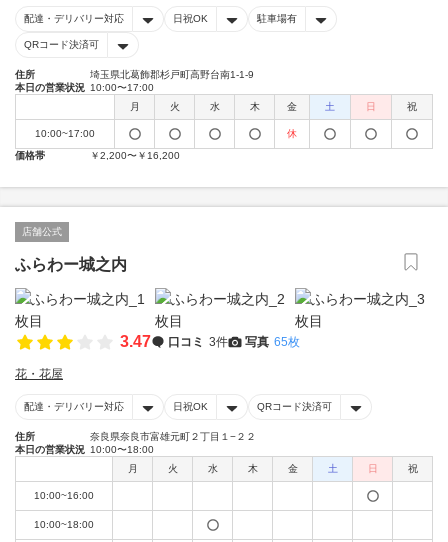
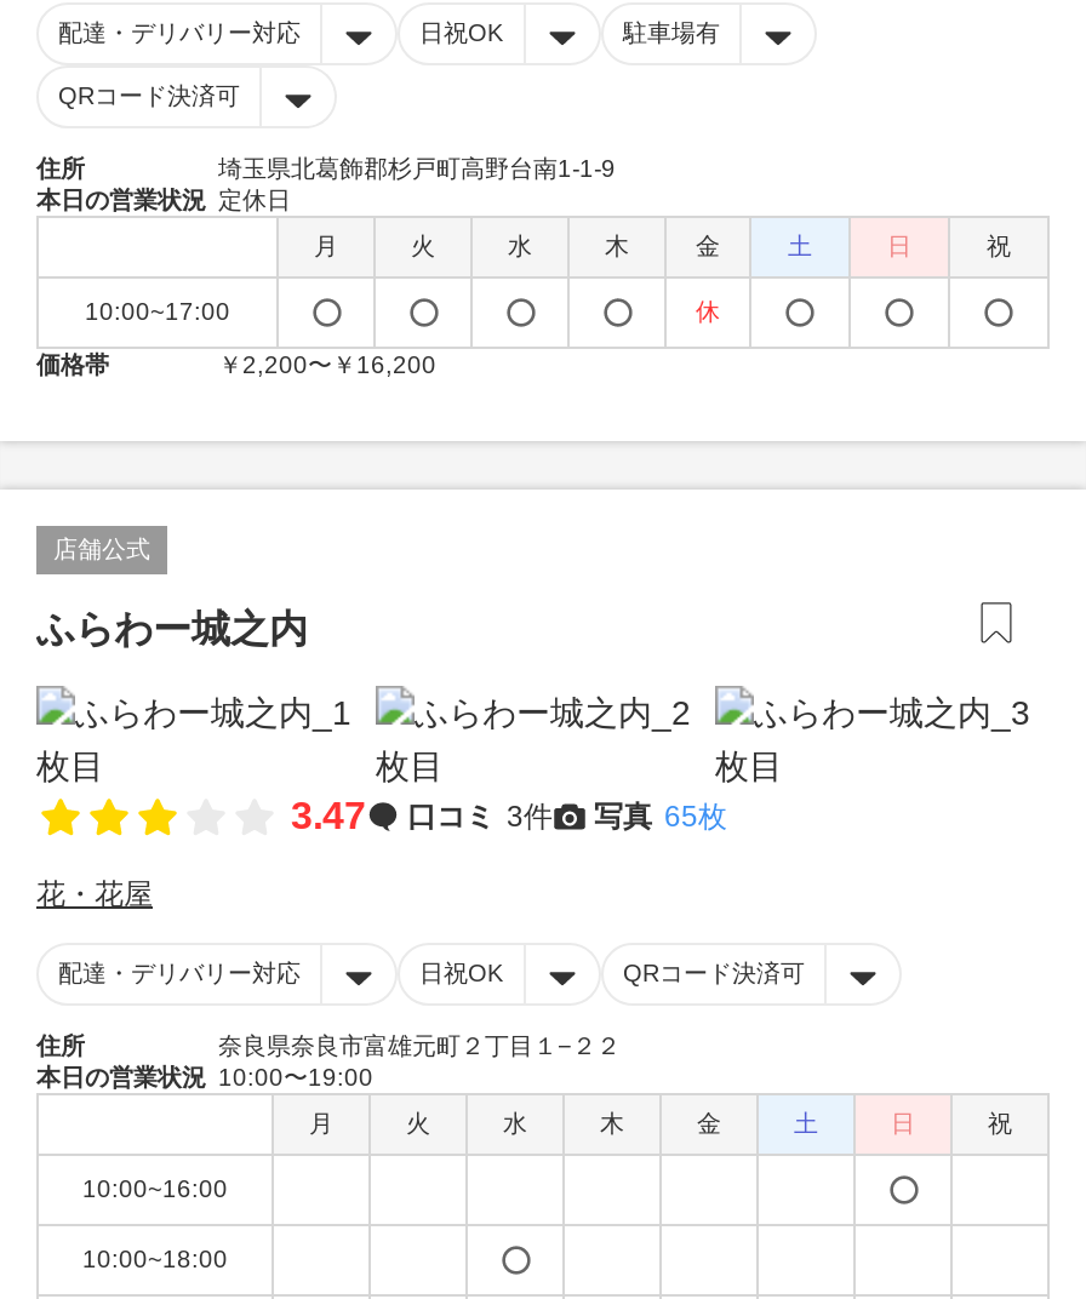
- 本日の営業状況 10:00〜17:00
+ 本日の営業状況 定休日

- 本日の営業状況 10:00〜18:00
+ 本日の営業状況 10:00〜19:00
